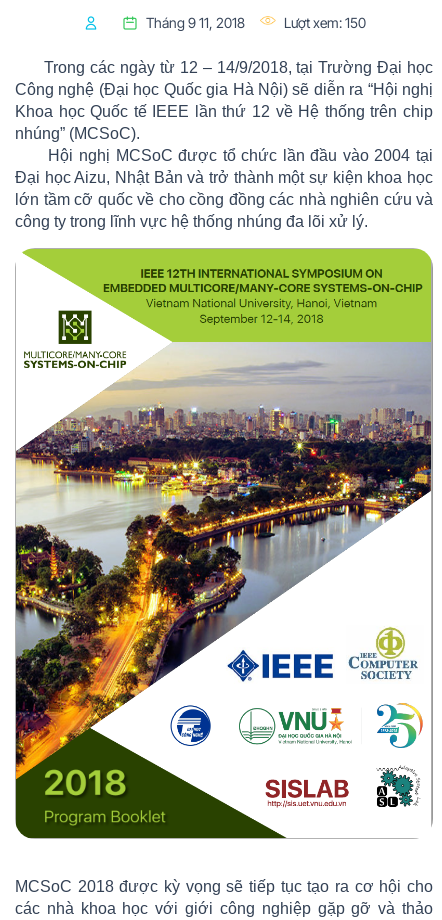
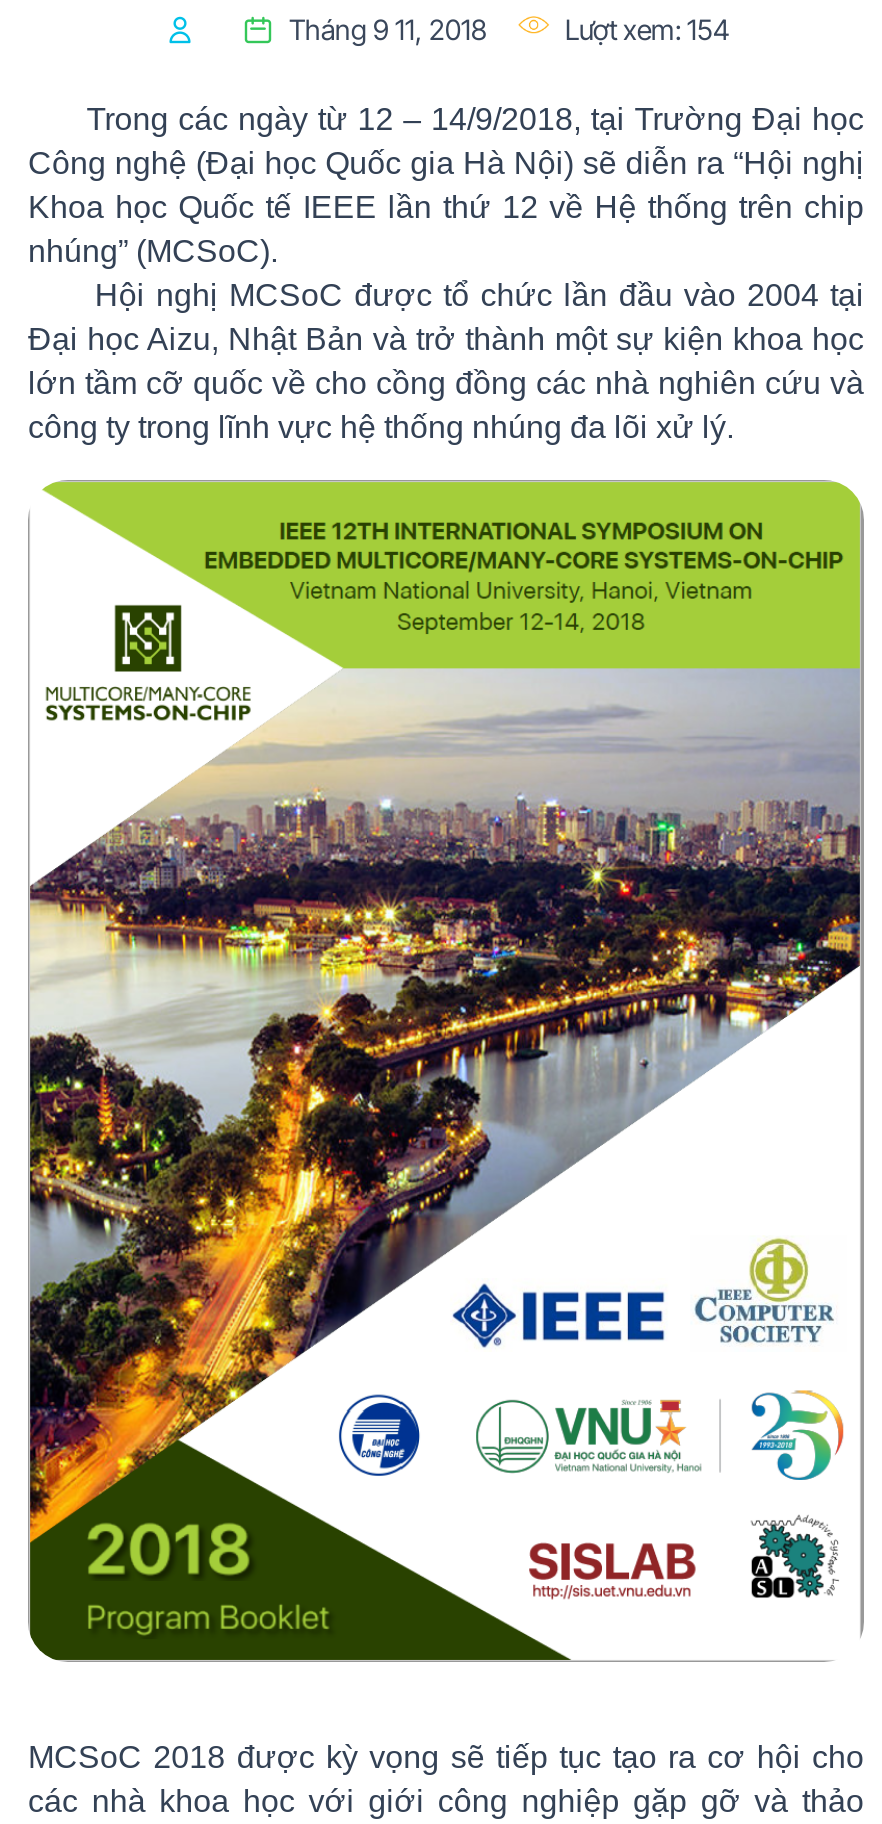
- Lượt xem: 150
+ Lượt xem: 154
